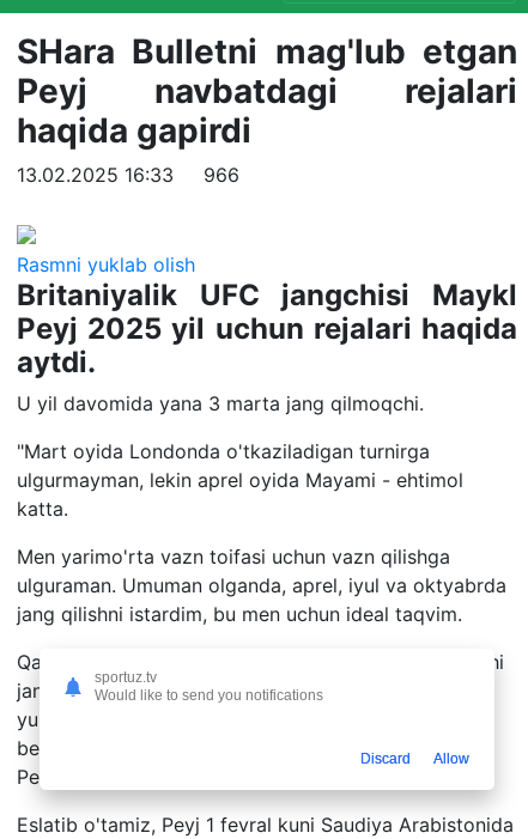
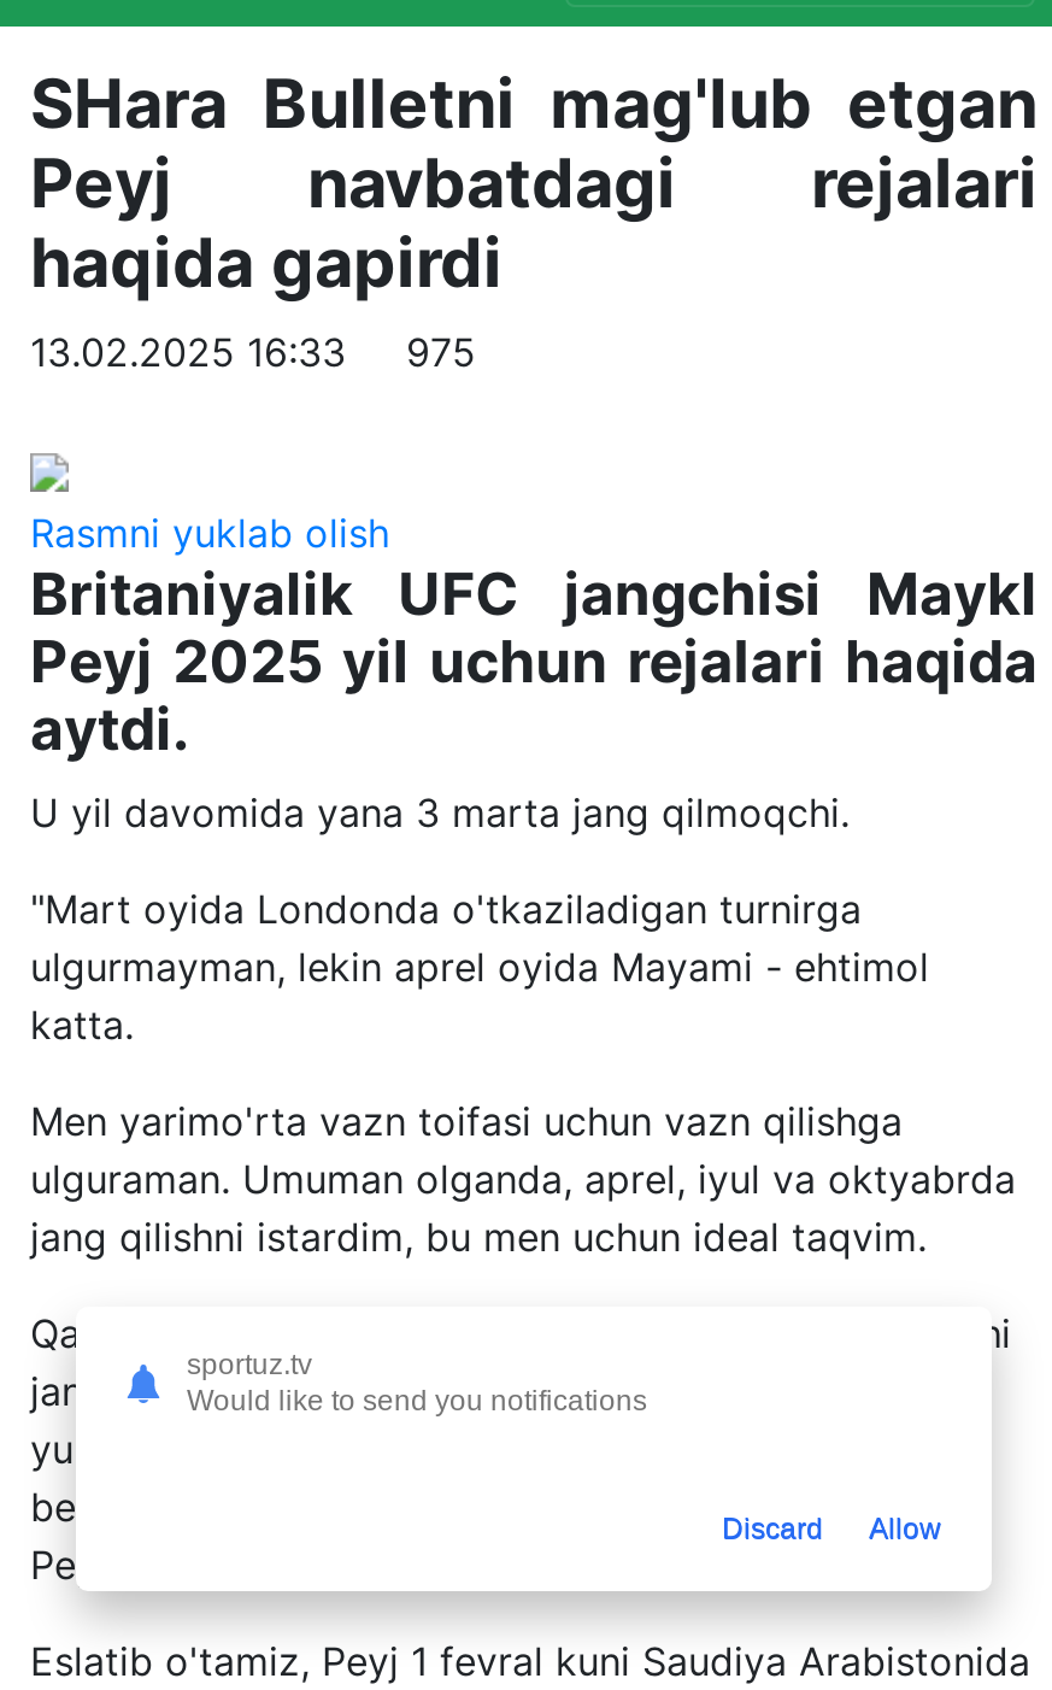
- 13.02.2025 16:33 966
+ 13.02.2025 16:33 975
